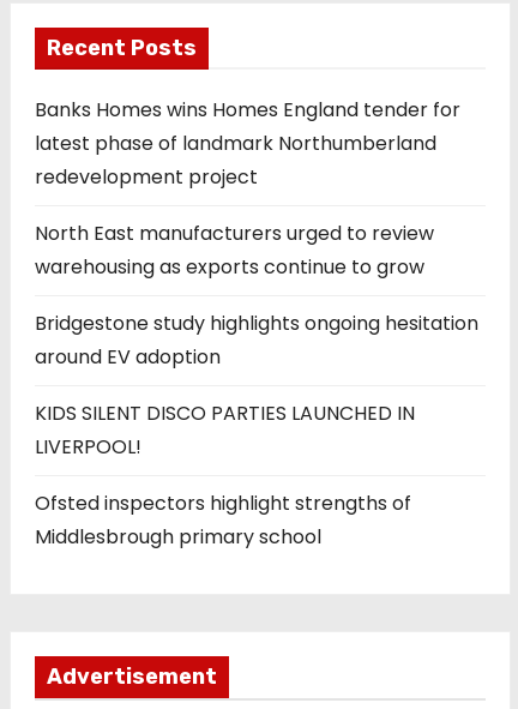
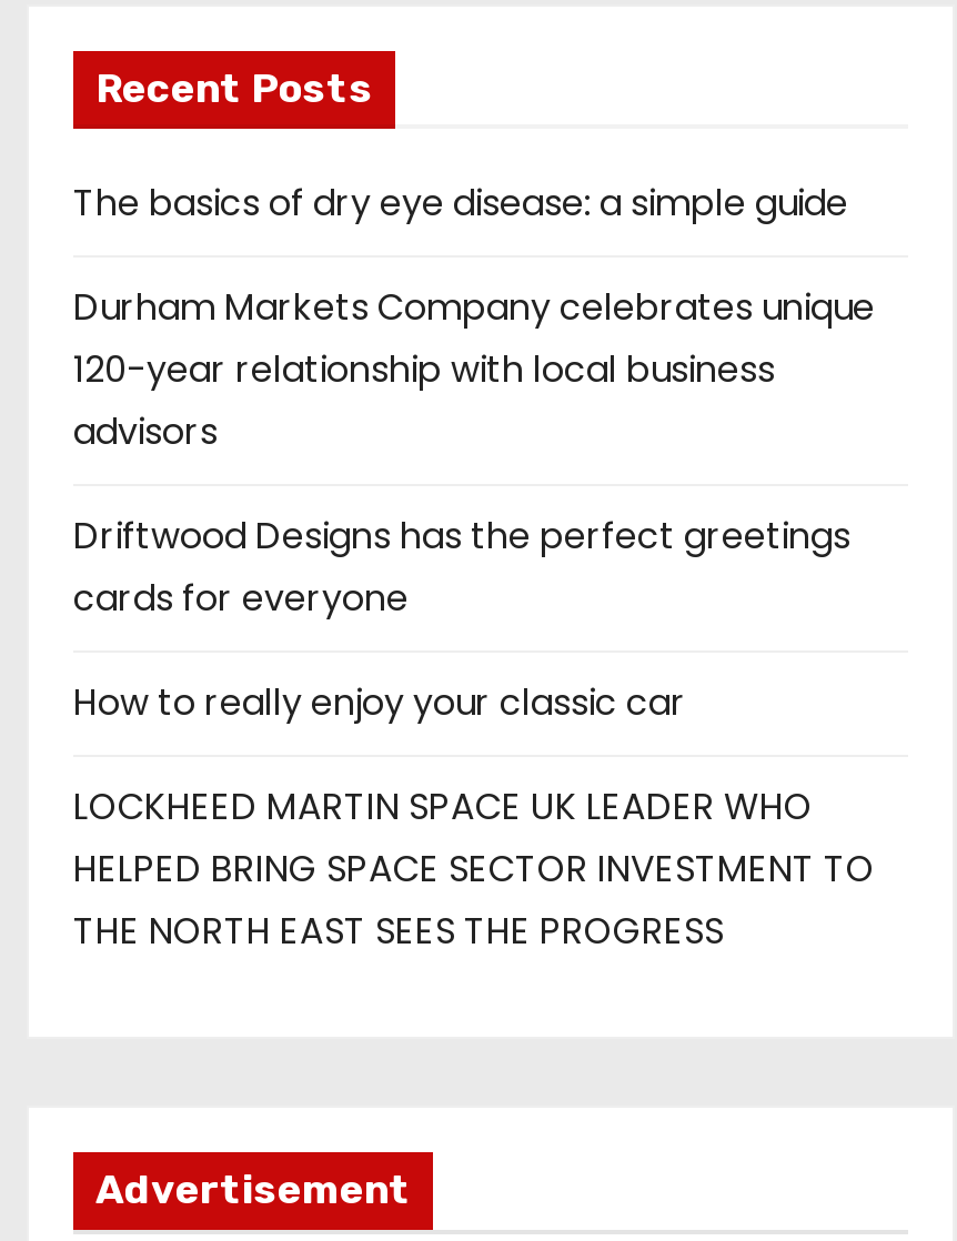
- Banks Homes wins Homes England tender for
- latest phase of landmark Northumberland
- redevelopment project
+ The basics of dry eye disease: a simple guide

- North East manufacturers urged to review
- warehousing as exports continue to grow
+ Durham Markets Company celebrates unique
+ 120-year relationship with local business
+ advisors

- Bridgestone study highlights ongoing hesitation
- around EV adoption
+ Driftwood Designs has the perfect greetings
+ cards for everyone

- KIDS SILENT DISCO PARTIES LAUNCHED IN
- LIVERPOOL!
+ How to really enjoy your classic car

- Ofsted inspectors highlight strengths of
- Middlesbrough primary school
+ LOCKHEED MARTIN SPACE UK LEADER WHO
+ HELPED BRING SPACE SECTOR INVESTMENT TO
+ THE NORTH EAST SEES THE PROGRESS
